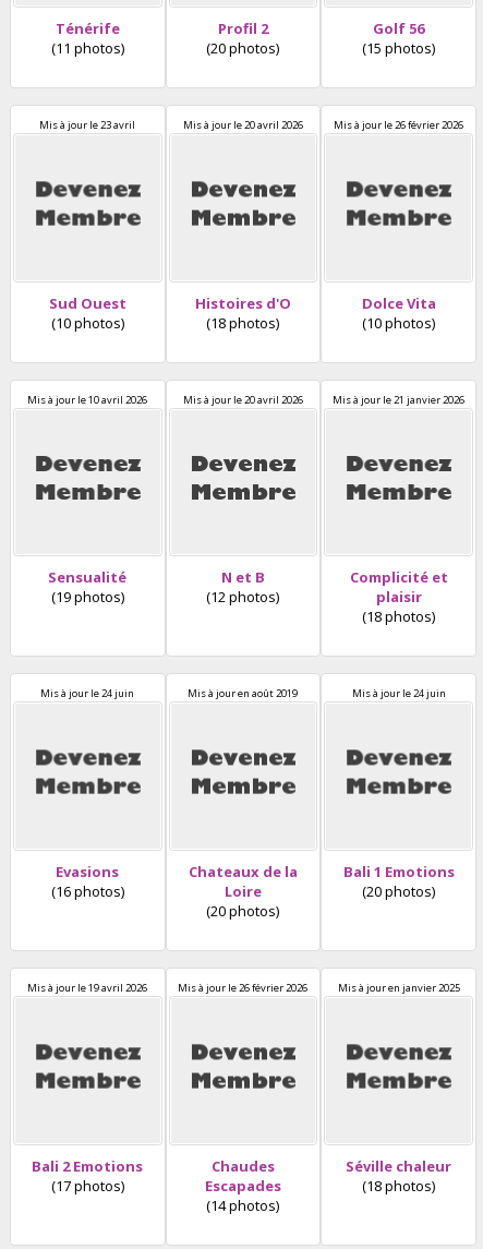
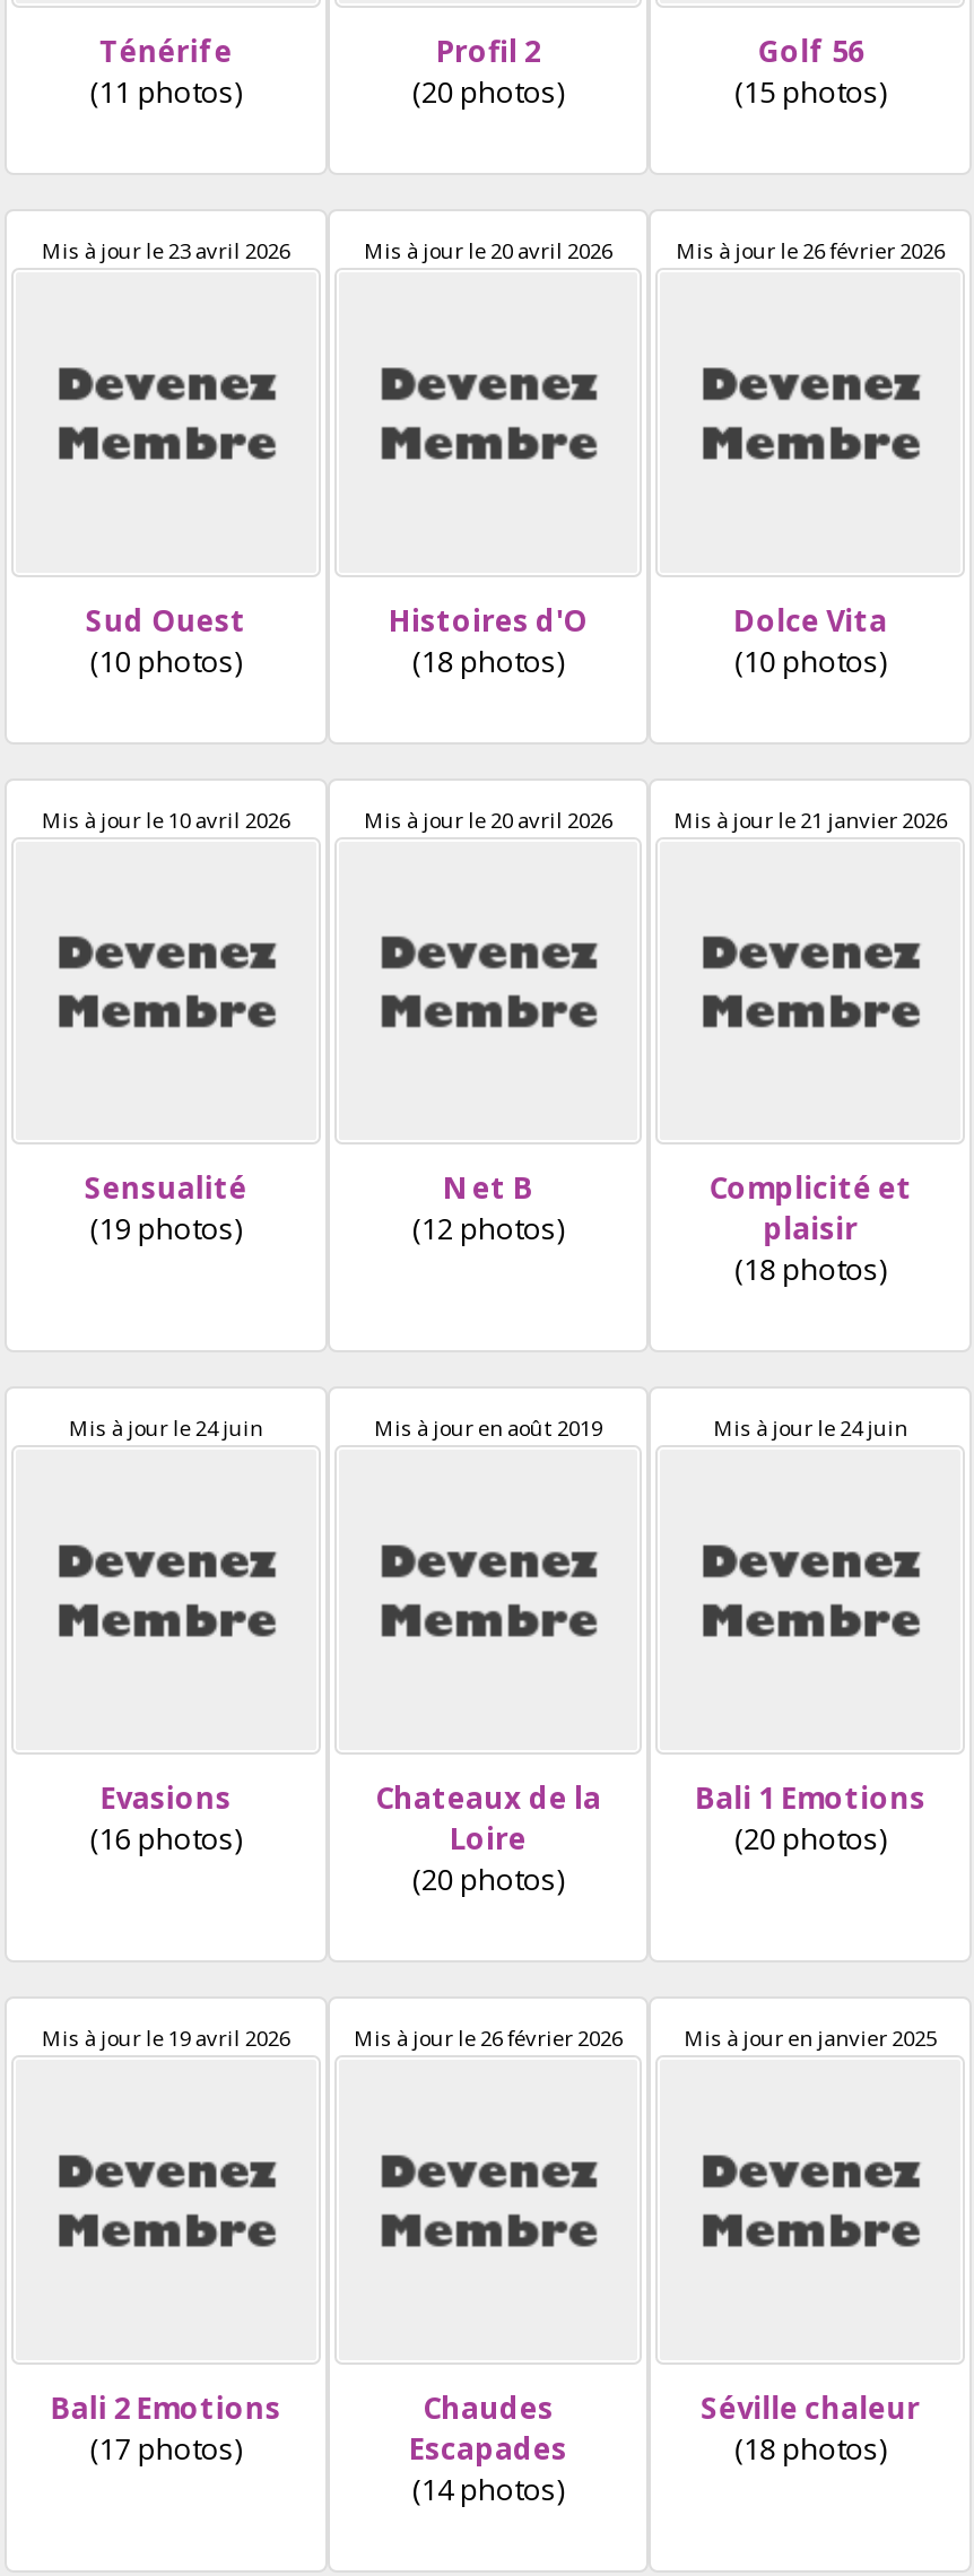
- Mis à jour le 23 avril
+ Mis à jour le 23 avril 2026
